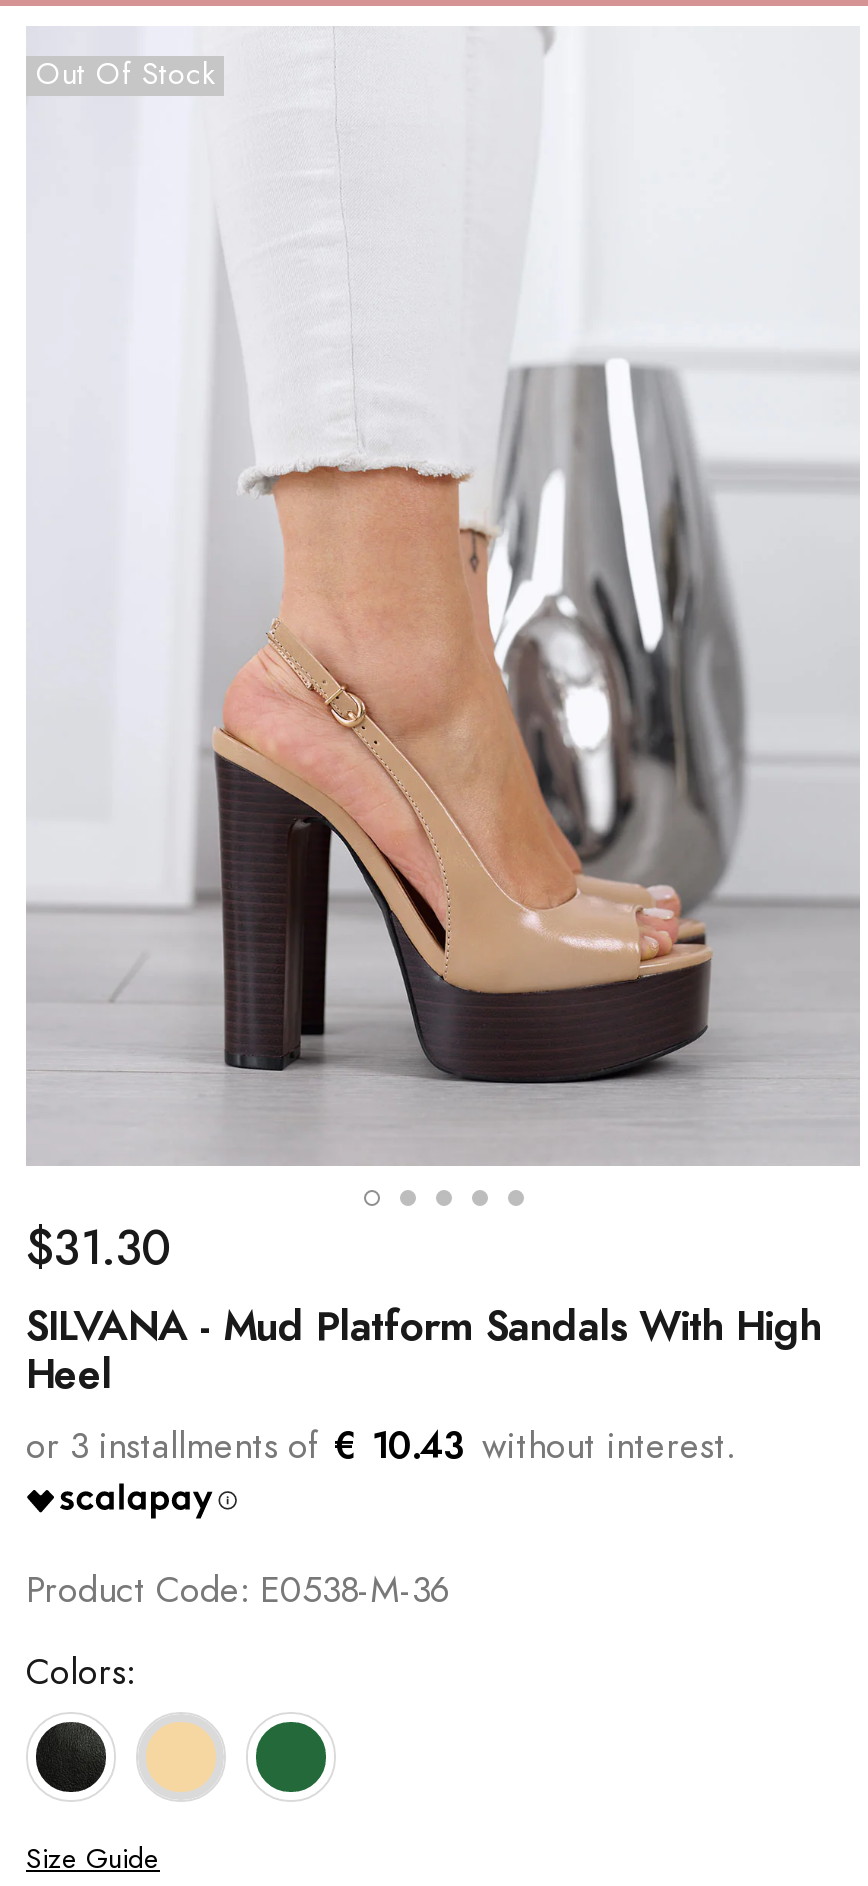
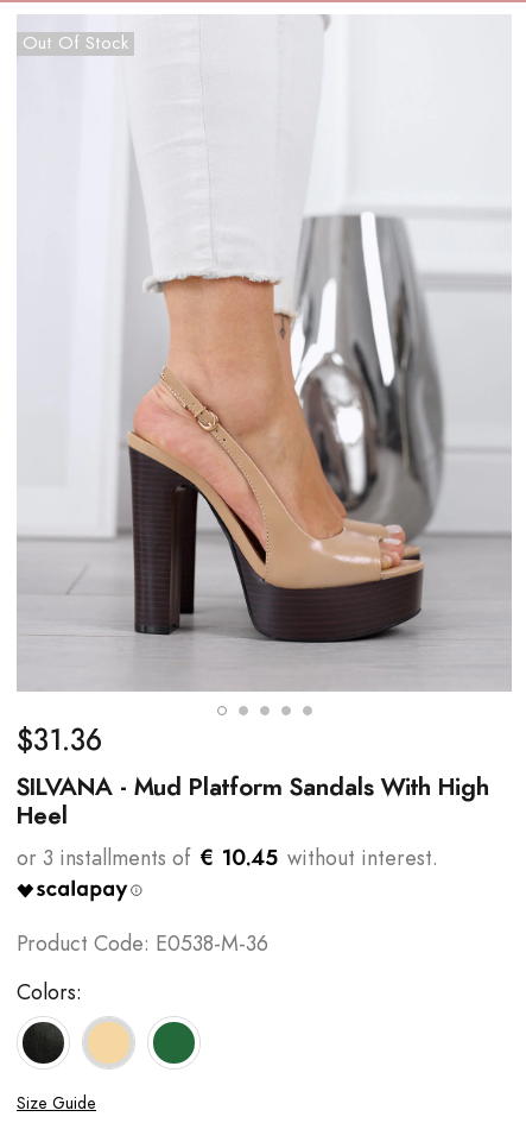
- $31.30
+ $31.36

- € 10.43
+ € 10.45
